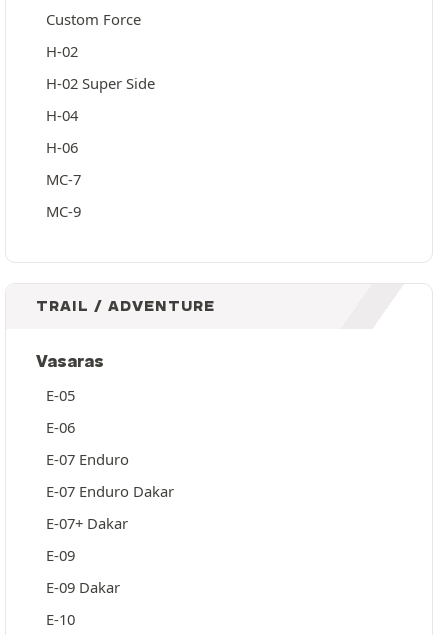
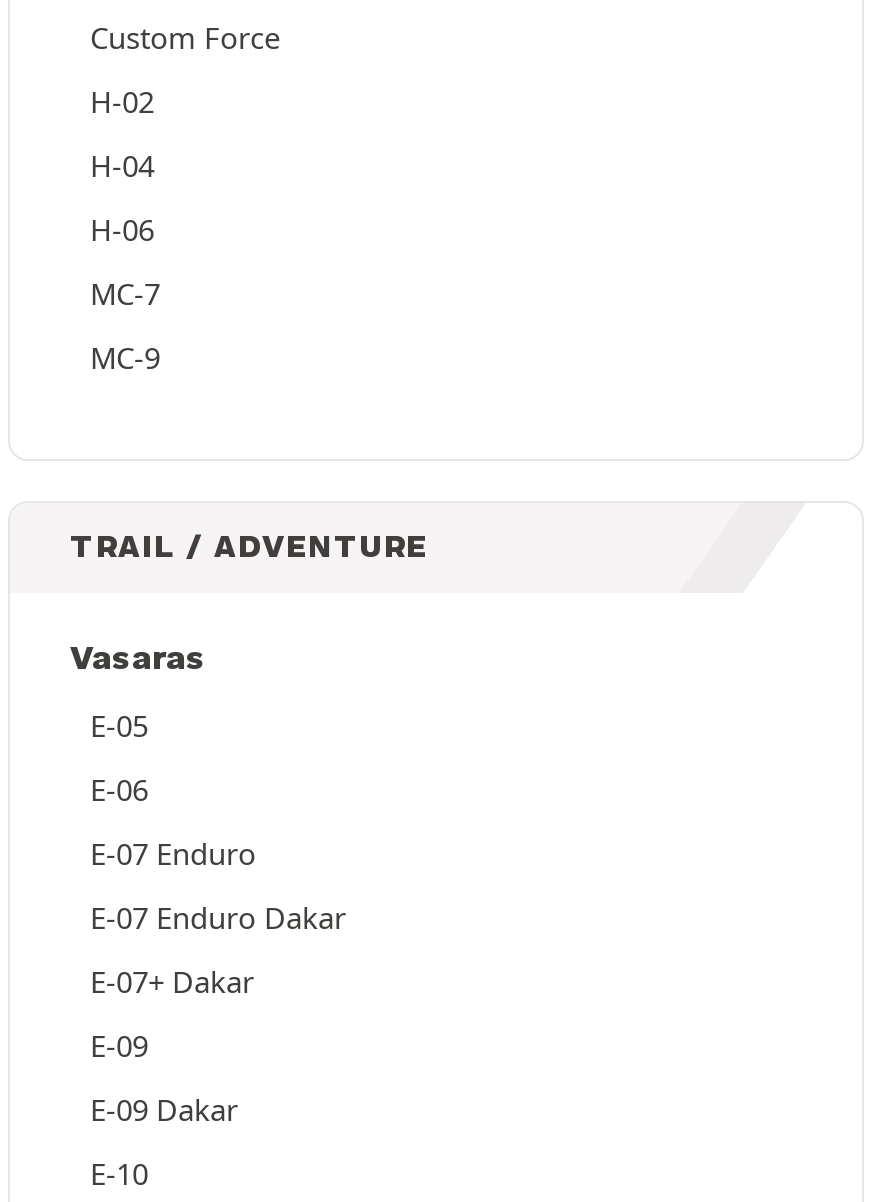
- H-02 Super Side
